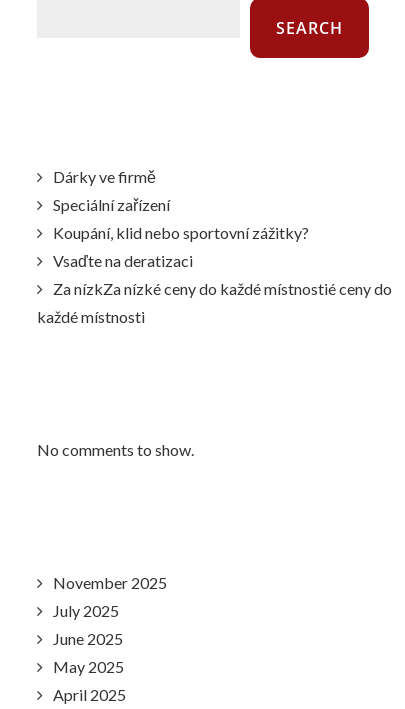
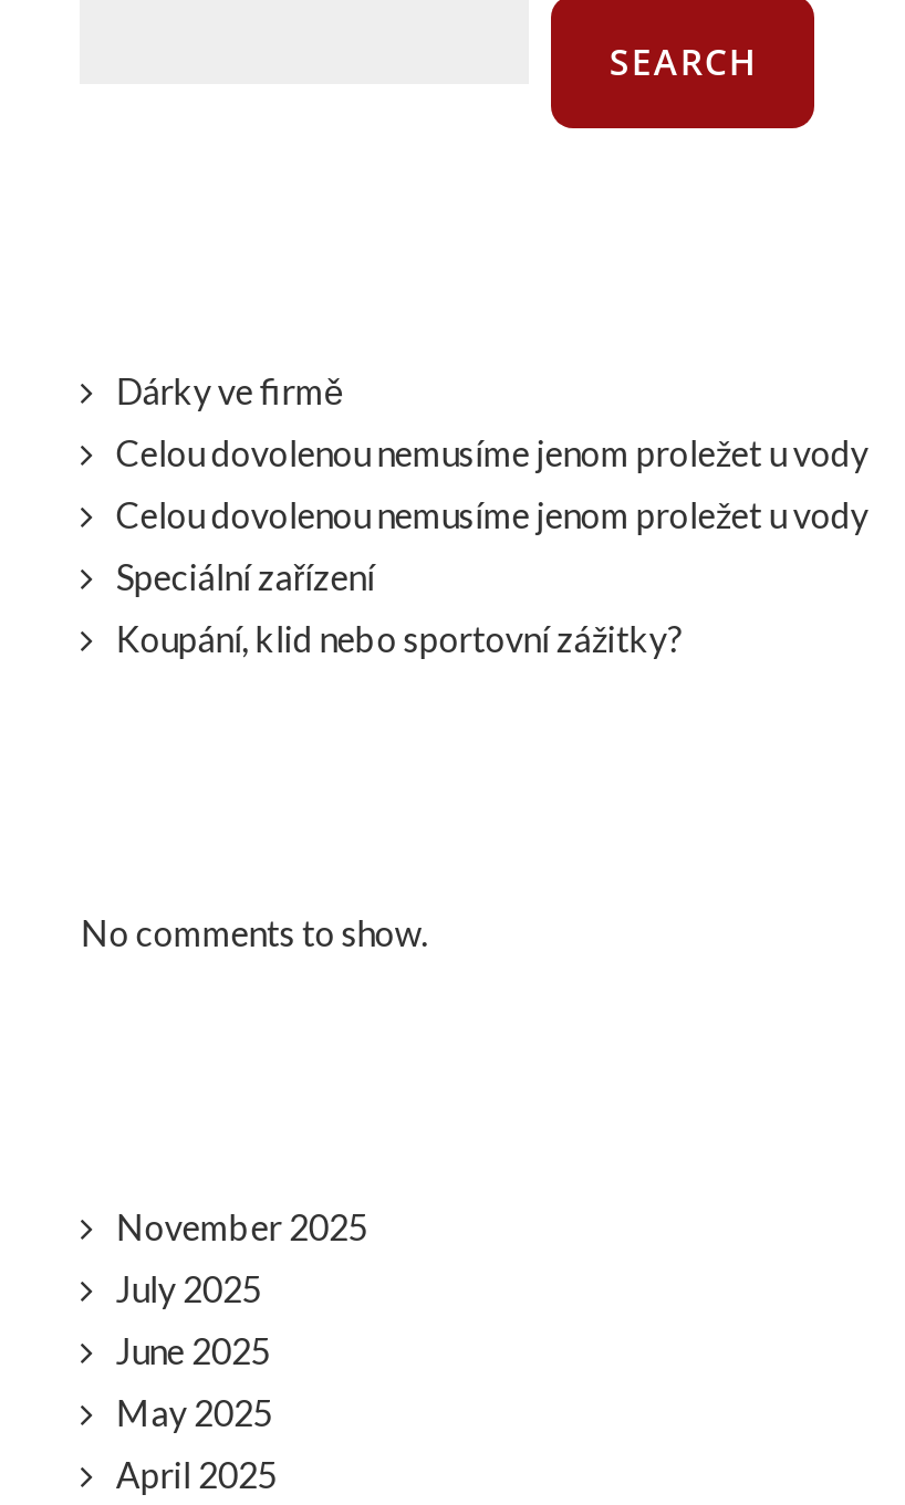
+ Celou dovolenou nemusíme jenom proležet u vody
+ Celou dovolenou nemusíme jenom proležet u vody

moved down: Speciální zařízení | Koupání, klid nebo sportovní zážitky?

- Vsaďte na deratizaci
- Za nízkZa nízké ceny do každé místnostié ceny do
- každé místnosti
